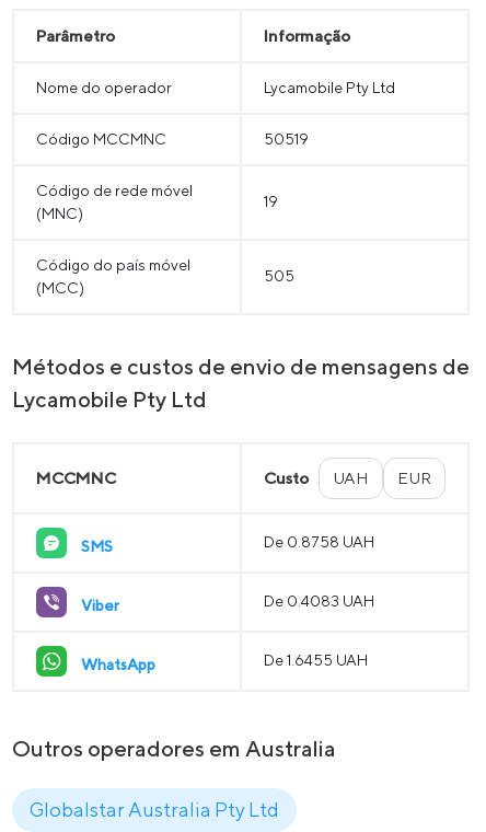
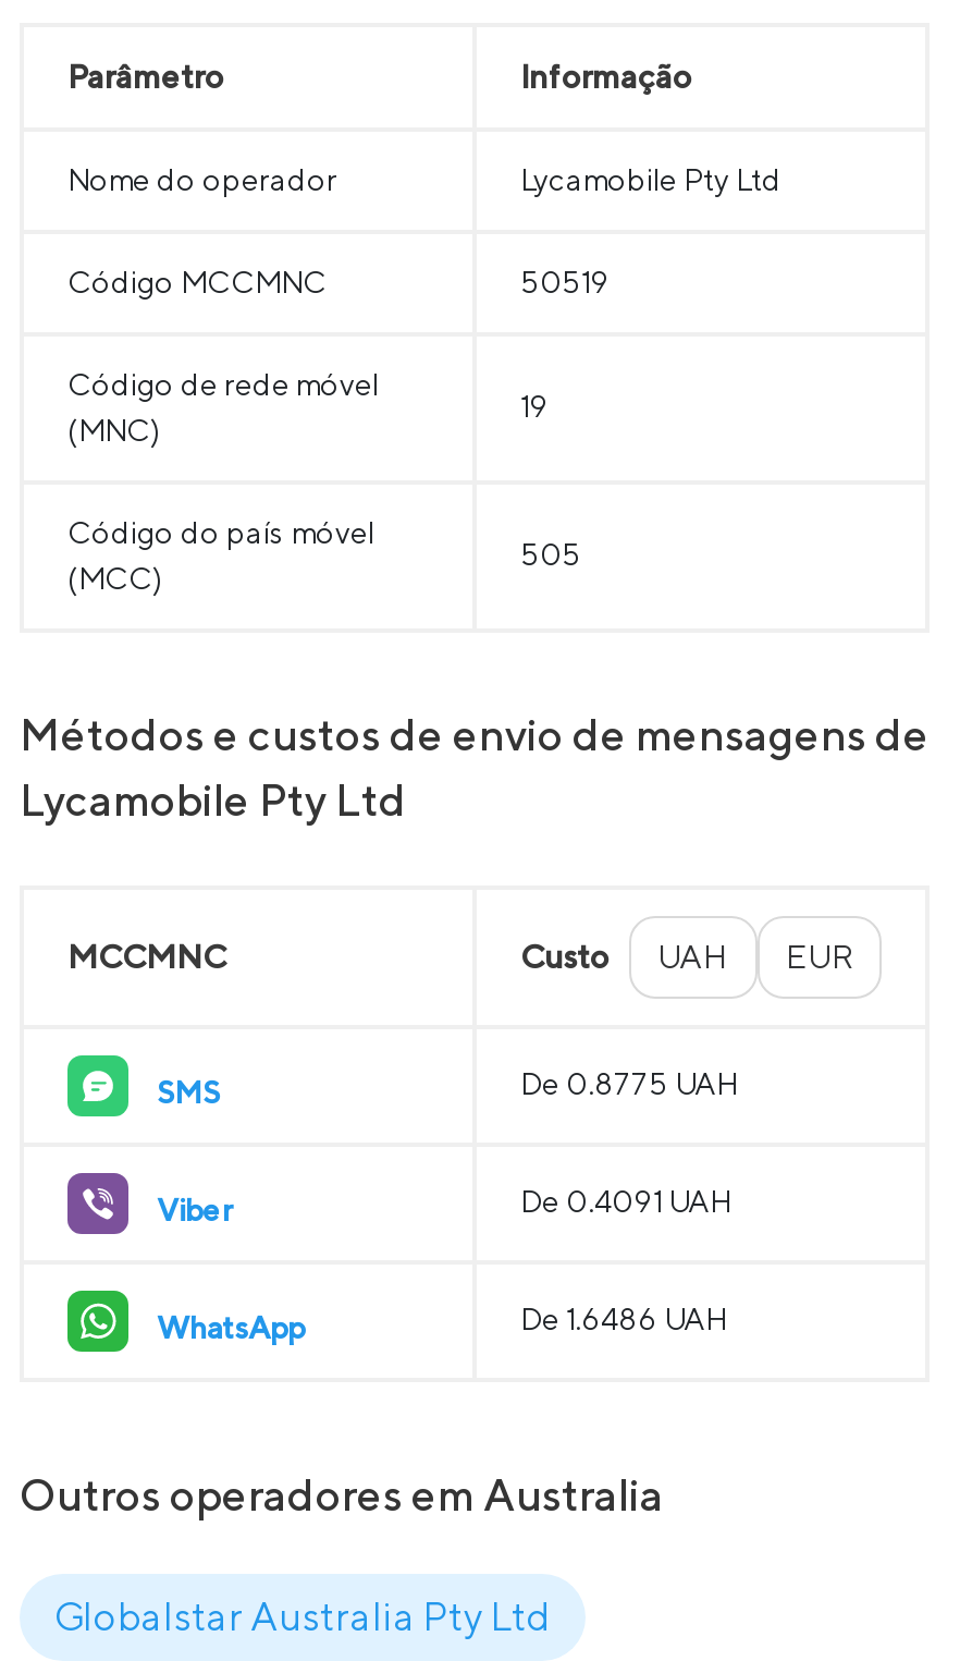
- De 0.8758 UAH
+ De 0.8775 UAH

- De 0.4083 UAH
+ De 0.4091 UAH

- De 1.6455 UAH
+ De 1.6486 UAH
